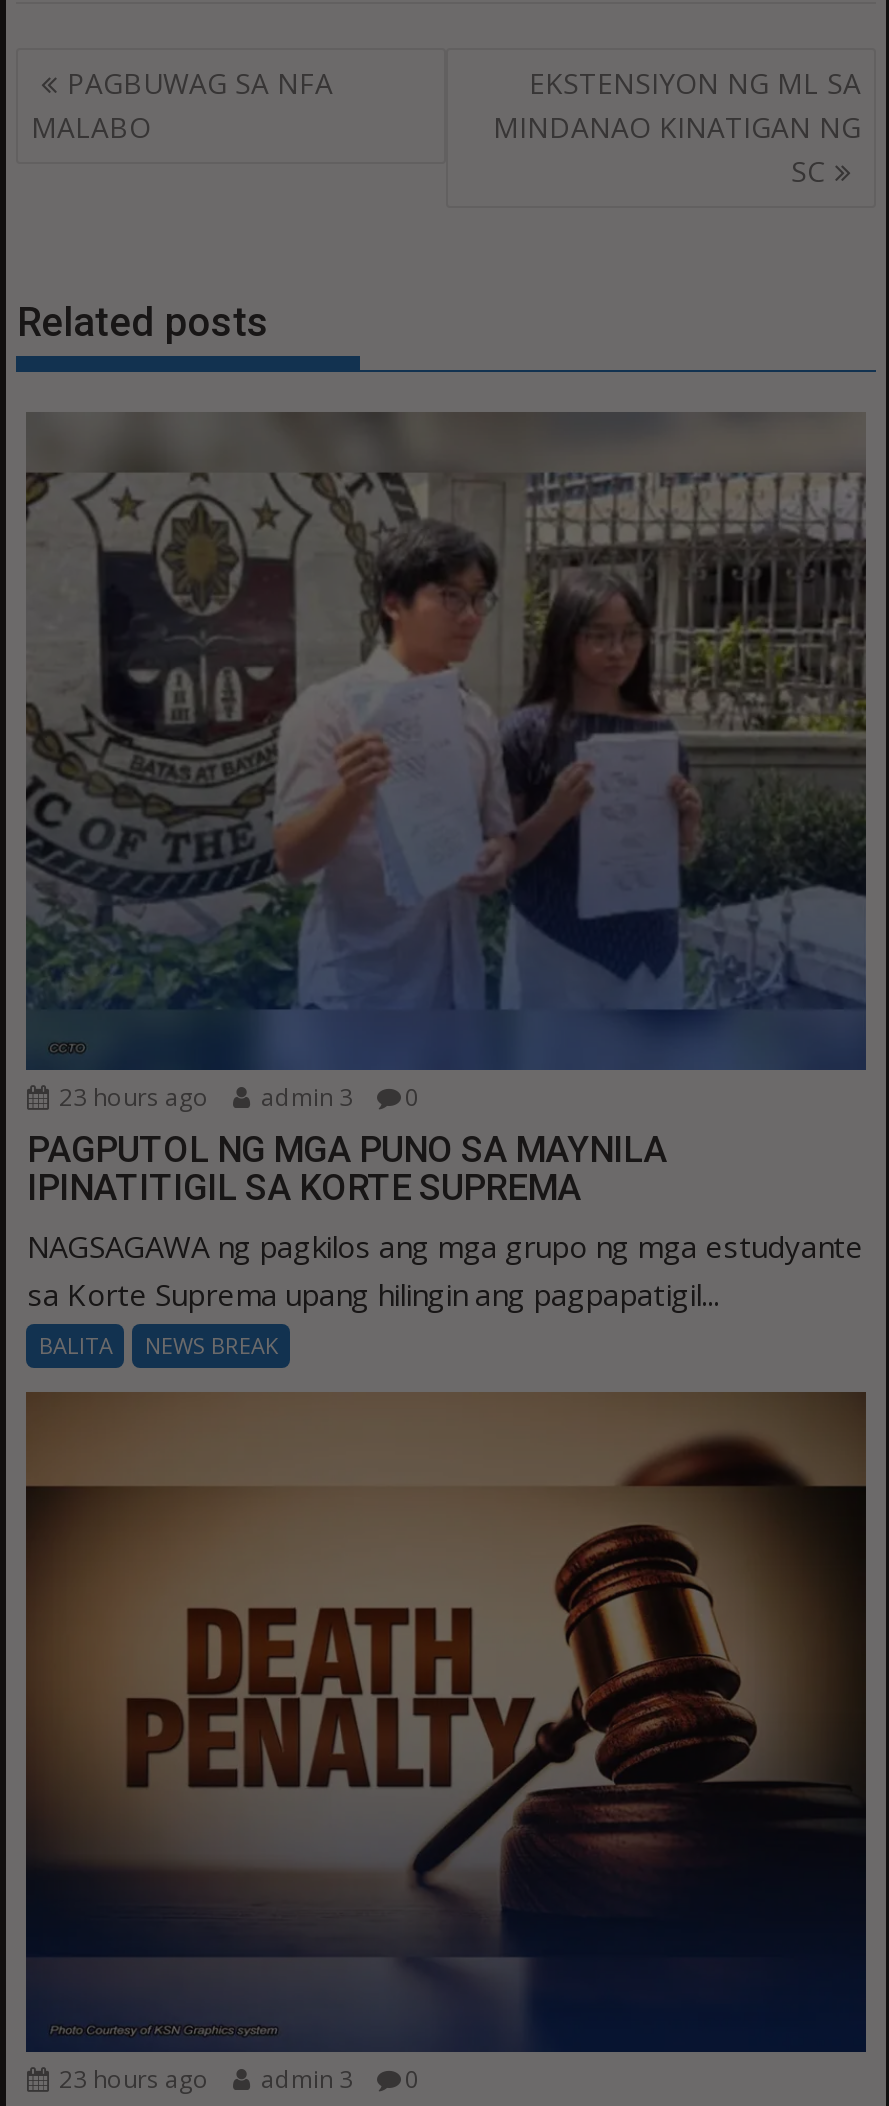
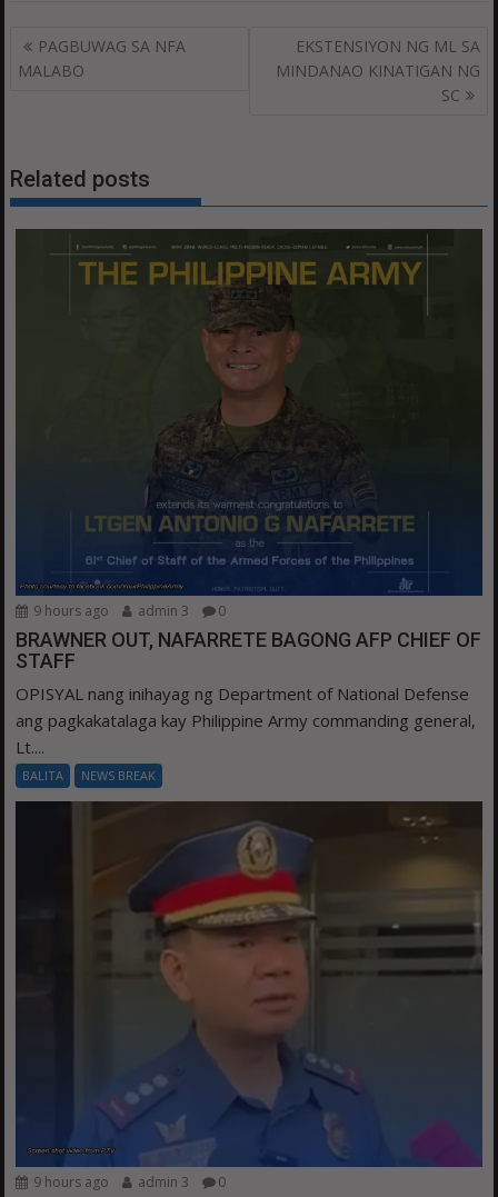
- [image]
- 23 hours ago admin 3 0
+ [image]
+ 9 hours ago admin 3 0

- PAGPUTOL NG MGA PUNO SA MAYNILA
- IPINATITIGIL SA KORTE SUPREMA
- NAGSAGAWA ng pagkilos ang mga grupo ng mga estudyante
- sa Korte Suprema upang hilingin ang pagpapatigil...
+ BRAWNER OUT, NAFARRETE BAGONG AFP CHIEF OF
+ STAFF
+ OPISYAL nang inihayag ng Department of National Defense
+ ang pagkakatalaga kay Philippine Army commanding general,
+ Lt....

- [image]
- 23 hours ago admin 3 0
+ [image]
+ 9 hours ago admin 3 0
